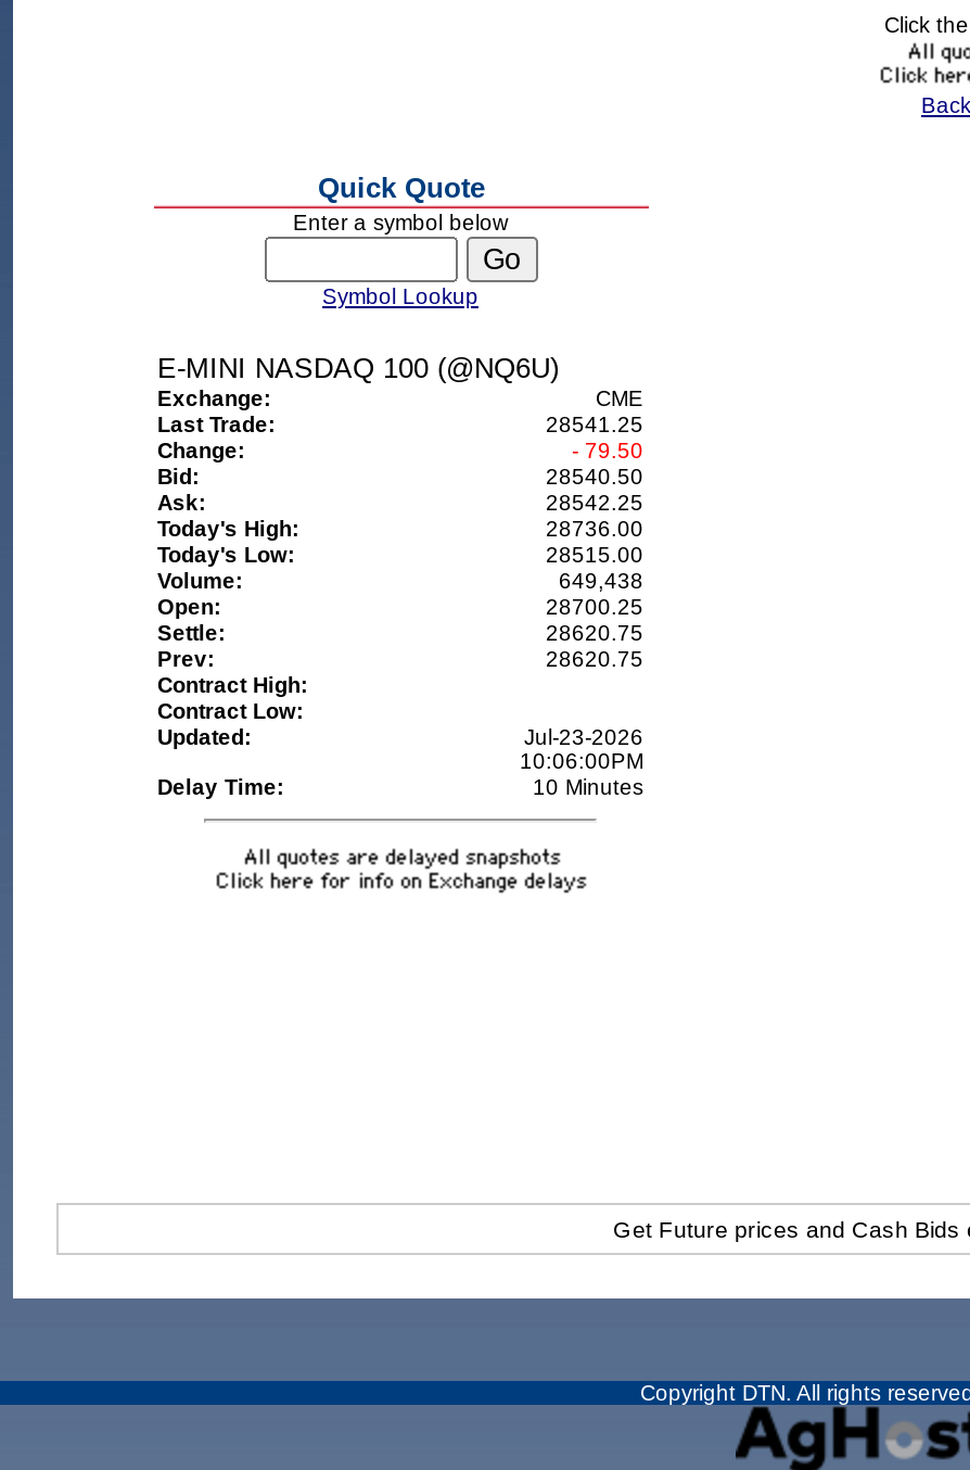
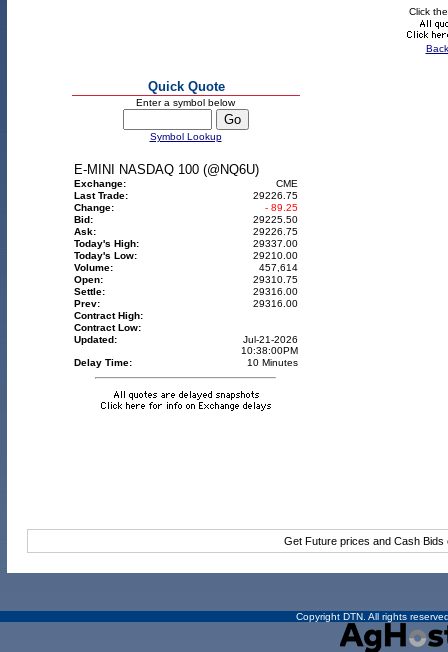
- 28541.25
+ 29226.75

- - 79.50
+ - 89.25

- 28540.50
+ 29225.50

- 28542.25
+ 29226.75

- 28736.00
+ 29337.00

- 28515.00
+ 29210.00

- 649,438
+ 457,614

- 28700.25
+ 29310.75

- 28620.75
+ 29316.00

- 28620.75
+ 29316.00

- Jul-23-2026
- 10:06:00PM
+ Jul-21-2026
+ 10:38:00PM
